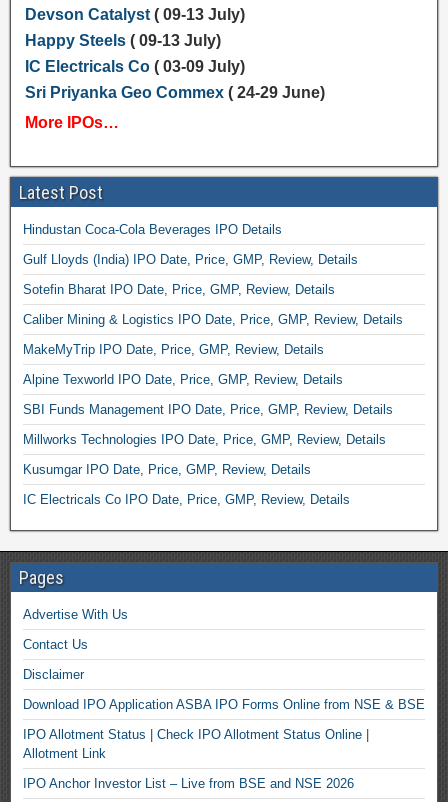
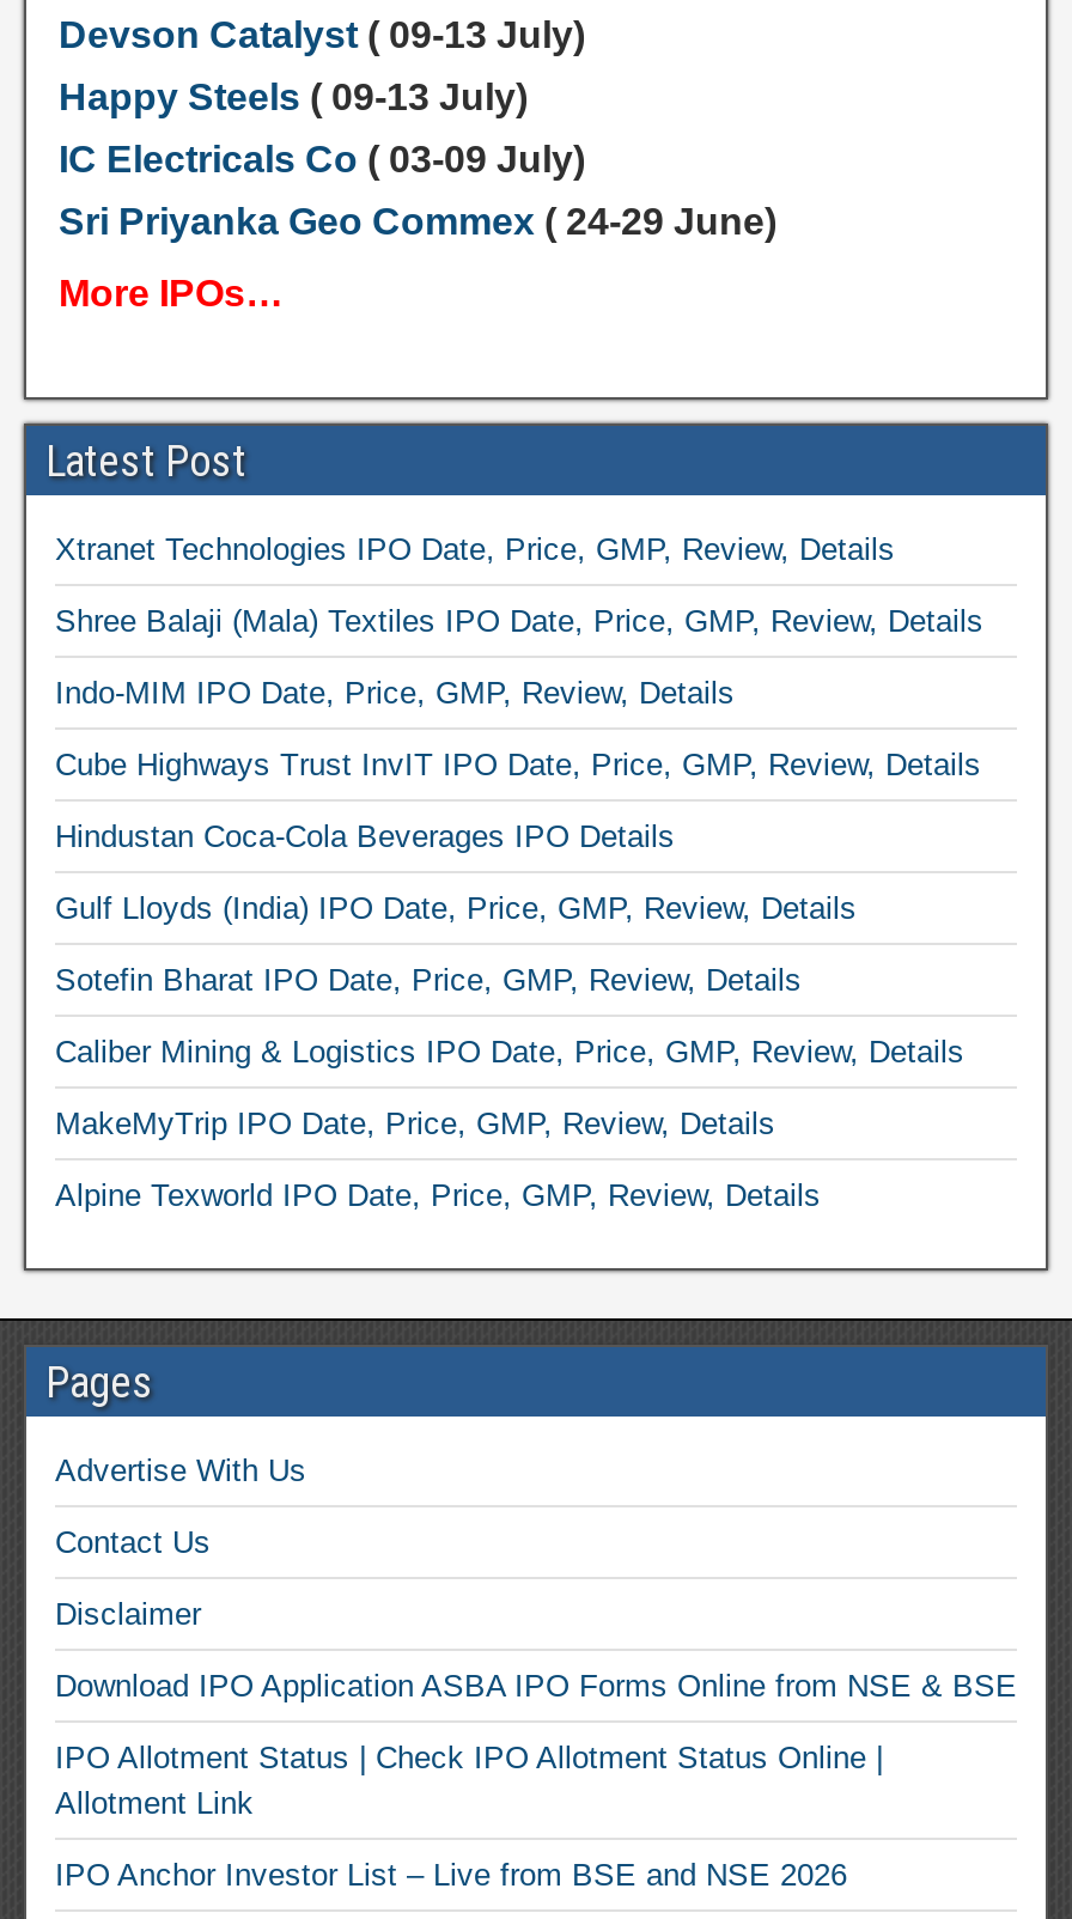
+ Xtranet Technologies IPO Date, Price, GMP, Review, Details
+ Shree Balaji (Mala) Textiles IPO Date, Price, GMP, Review, Details
+ Indo-MIM IPO Date, Price, GMP, Review, Details
+ Cube Highways Trust InvIT IPO Date, Price, GMP, Review, Details

moved down: Hindustan Coca-Cola Beverages IPO Details | Gulf Lloyds (India) IPO Date, Price, GMP, Review, Details | Sotefin Bharat IPO Date, Price, GMP, Review, Details | Caliber Mining & Logistics IPO Date, Price, GMP, Review, Details | MakeMyTrip IPO Date, Price, GMP, Review, Details | Alpine Texworld IPO Date, Price, GMP, Review, Details

- SBI Funds Management IPO Date, Price, GMP, Review, Details
- Millworks Technologies IPO Date, Price, GMP, Review, Details
- Kusumgar IPO Date, Price, GMP, Review, Details
- IC Electricals Co IPO Date, Price, GMP, Review, Details
